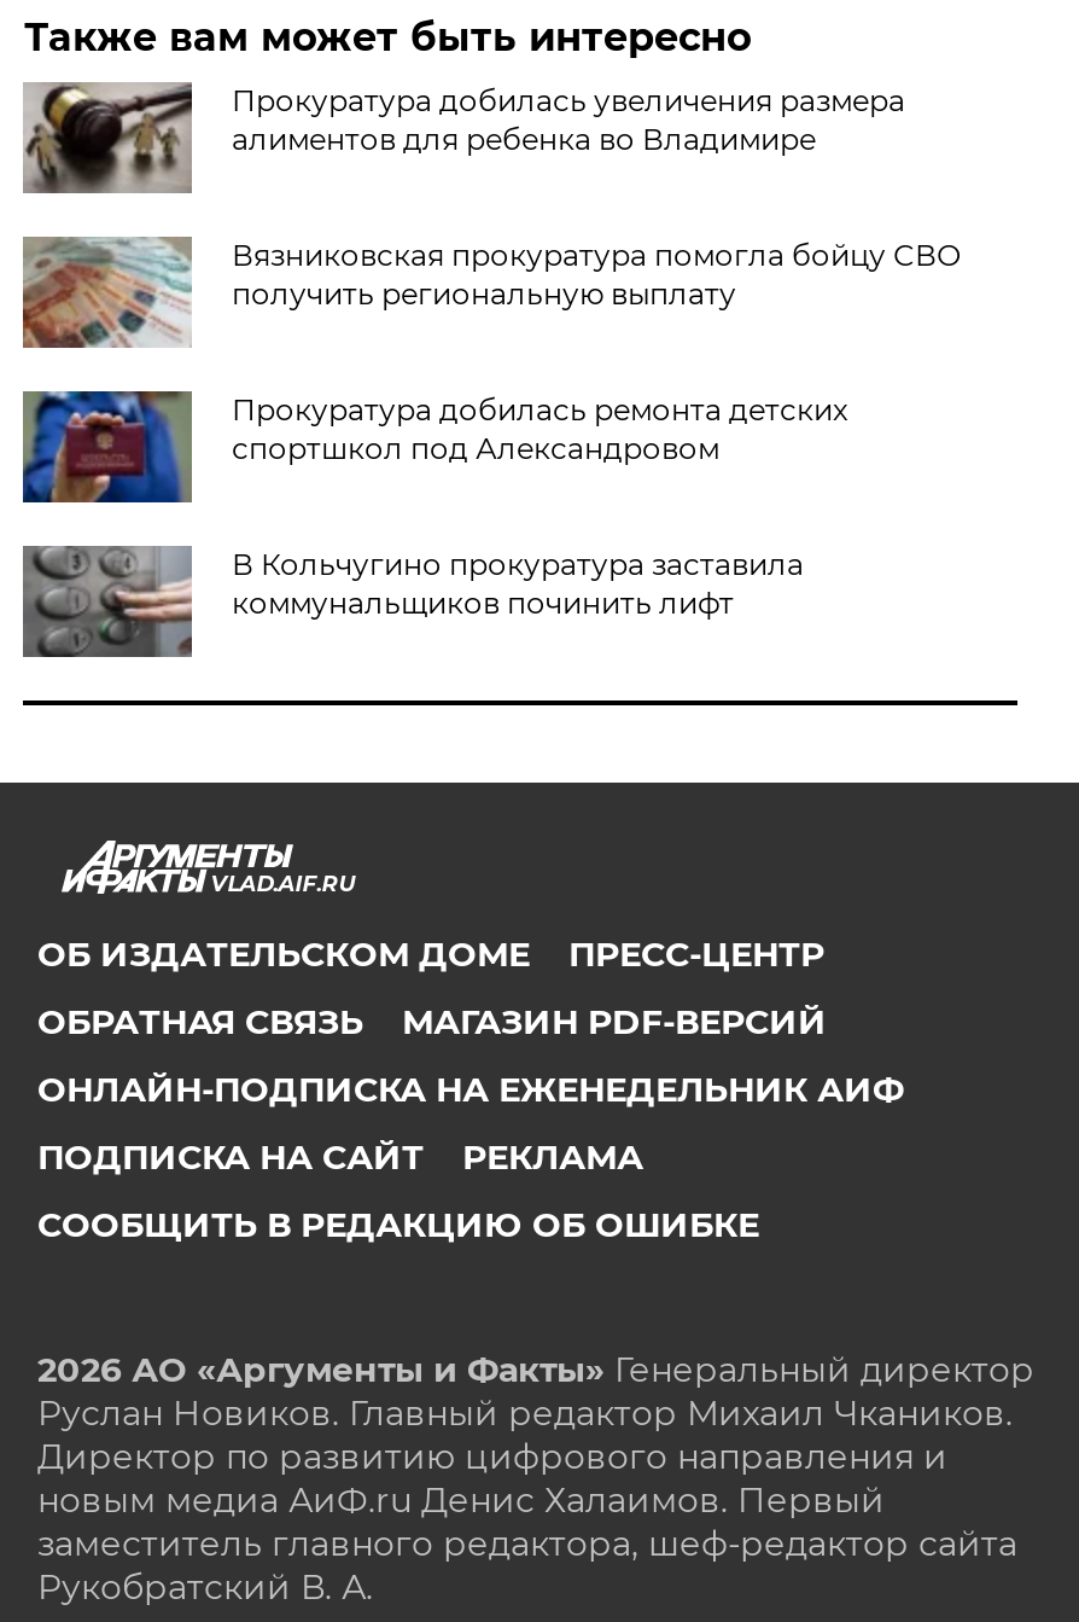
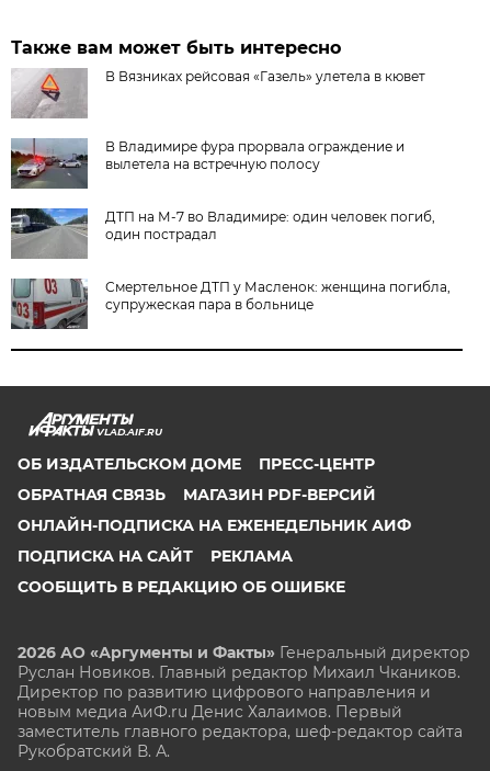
- [image]
- Прокуратура добилась увеличения размера
- алиментов для ребенка во Владимире
+ [image]
+ В Вязниках рейсовая «Газель» улетела в кювет

- [image]
- Вязниковская прокуратура помогла бойцу СВО
- получить региональную выплату
+ [image]
+ В Владимире фура прорвала ограждение и
+ вылетела на встречную полосу

- [image]
- Прокуратура добилась ремонта детских
- спортшкол под Александровом
+ [image]
+ ДТП на М-7 во Владимире: один человек погиб,
+ один пострадал

- [image]
- В Кольчугино прокуратура заставила
- коммунальщиков починить лифт
+ [image]
+ Смертельное ДТП у Масленок: женщина погибла,
+ супружеская пара в больнице
